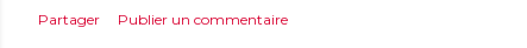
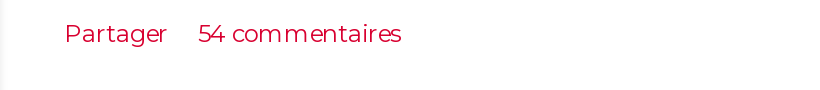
- Publier un commentaire
+ 54 commentaires
